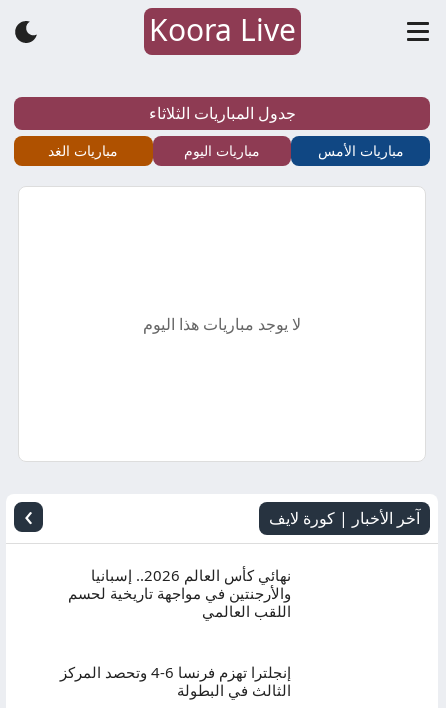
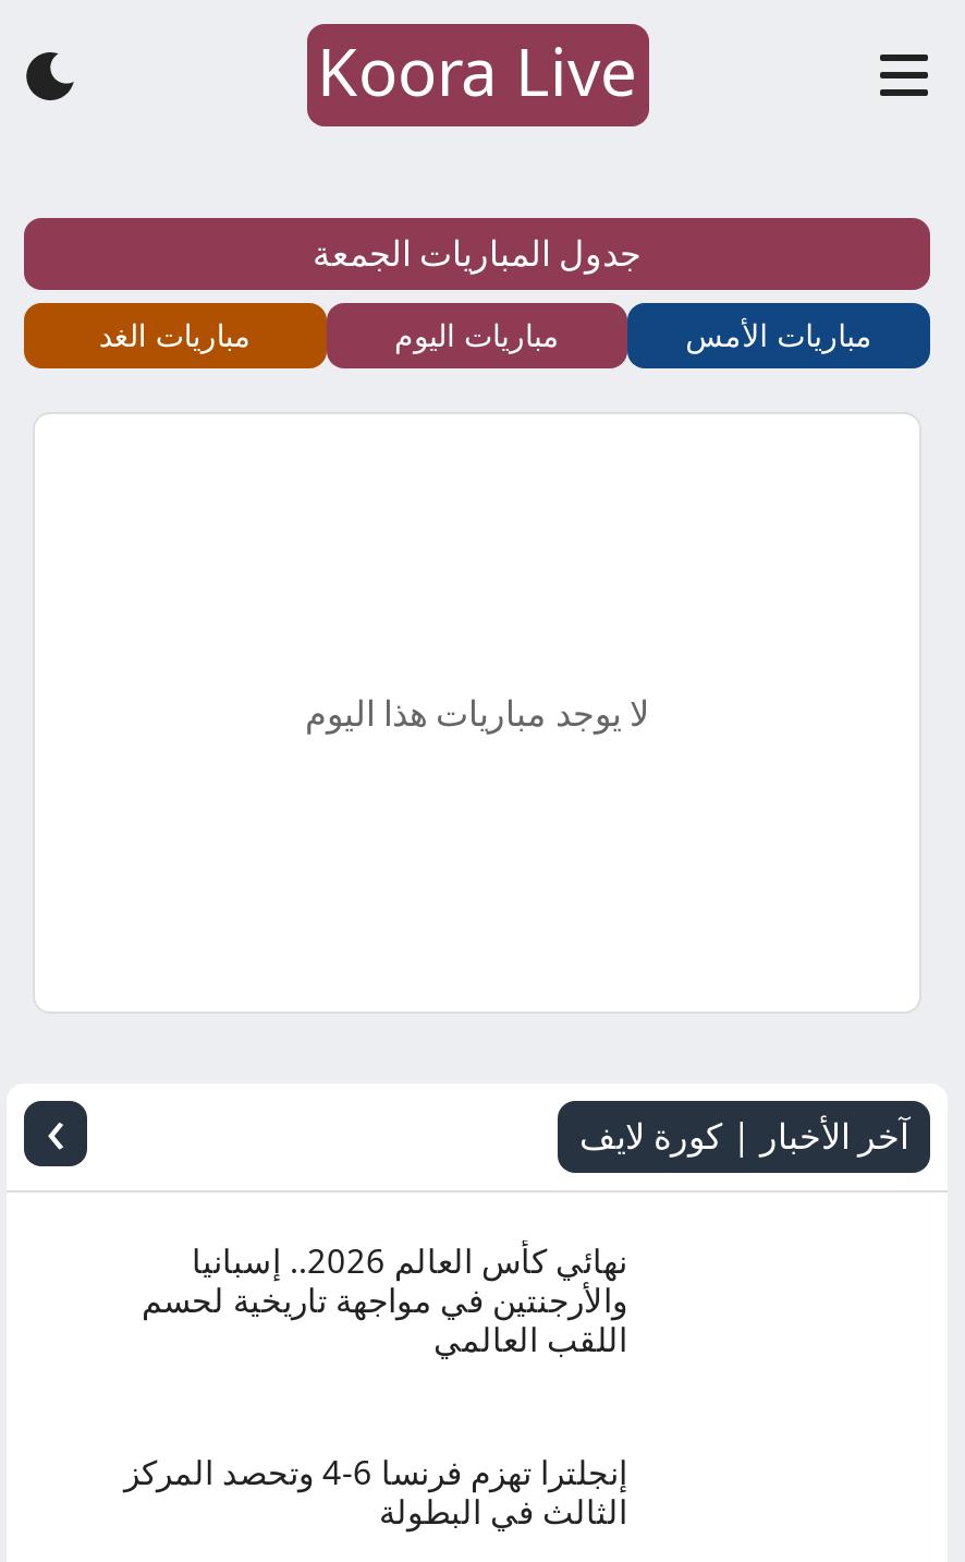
- جدول المباريات الثلاثاء
+ جدول المباريات الجمعة
